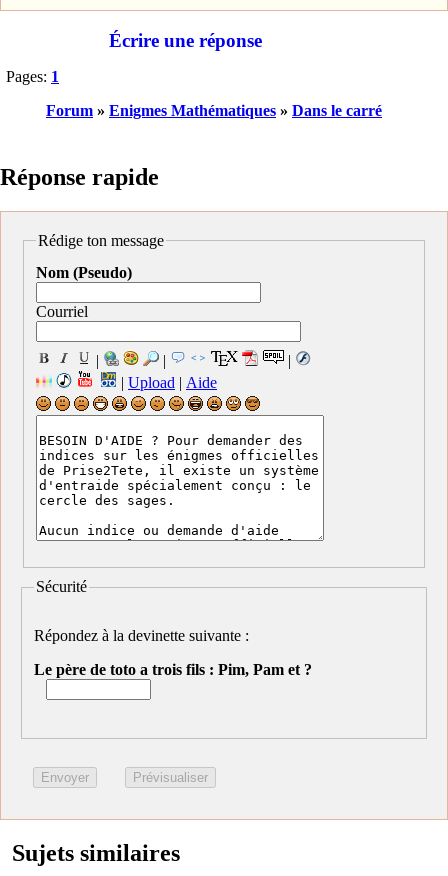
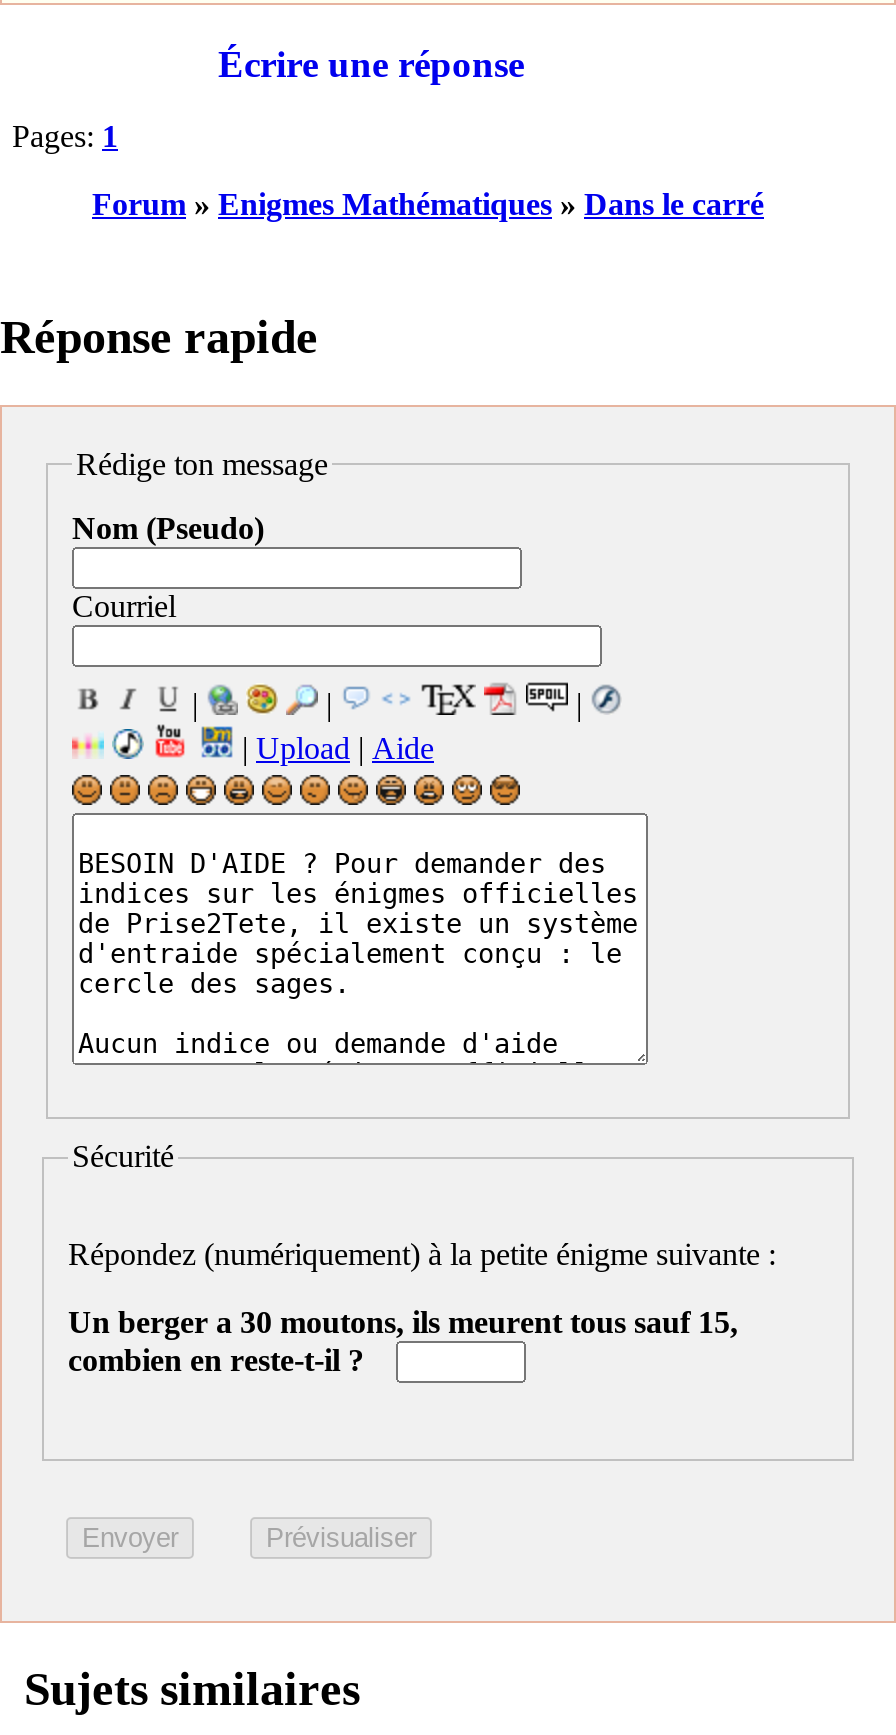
- Répondez à la devinette suivante :
+ Répondez (numériquement) à la petite énigme suivante :

- Le père de toto a trois fils : Pim, Pam et ?
+ Un berger a 30 moutons, ils meurent tous sauf 15,
+ combien en reste-t-il ?
